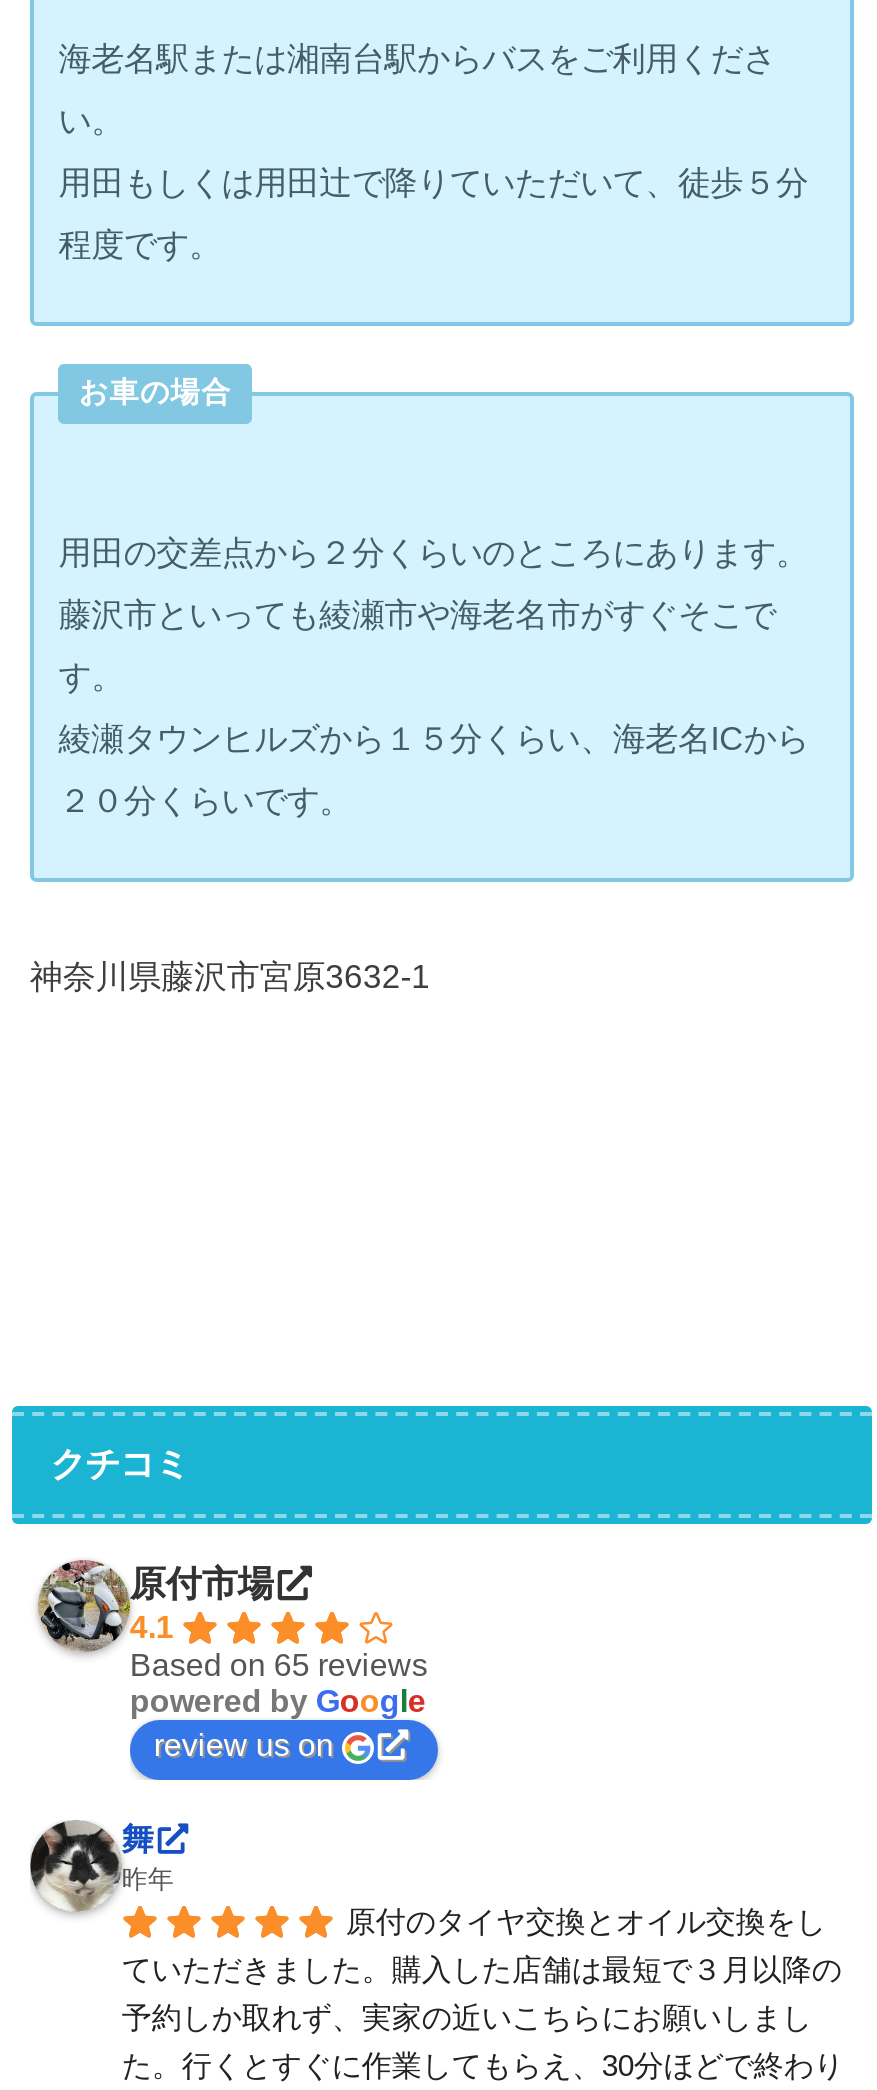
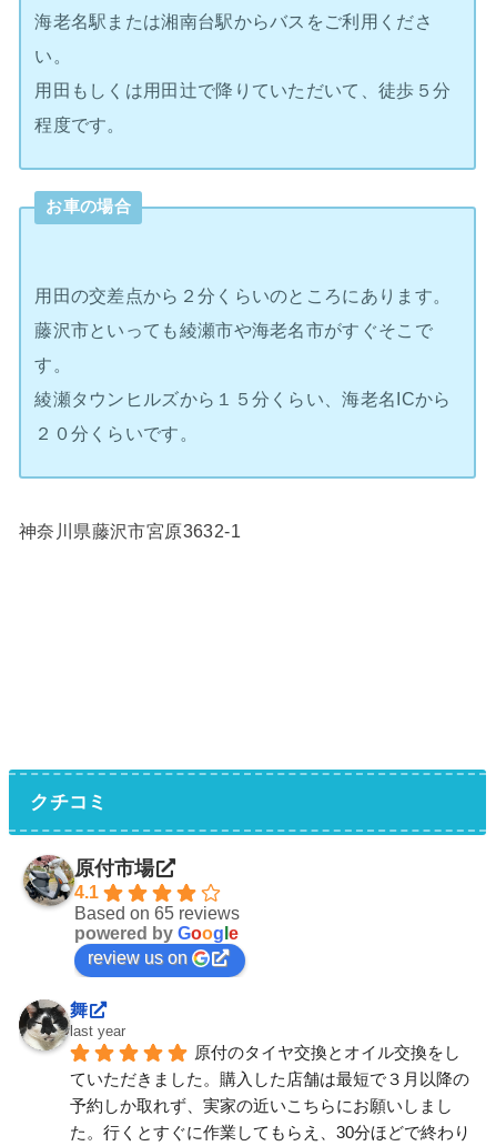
- 昨年
+ last year
